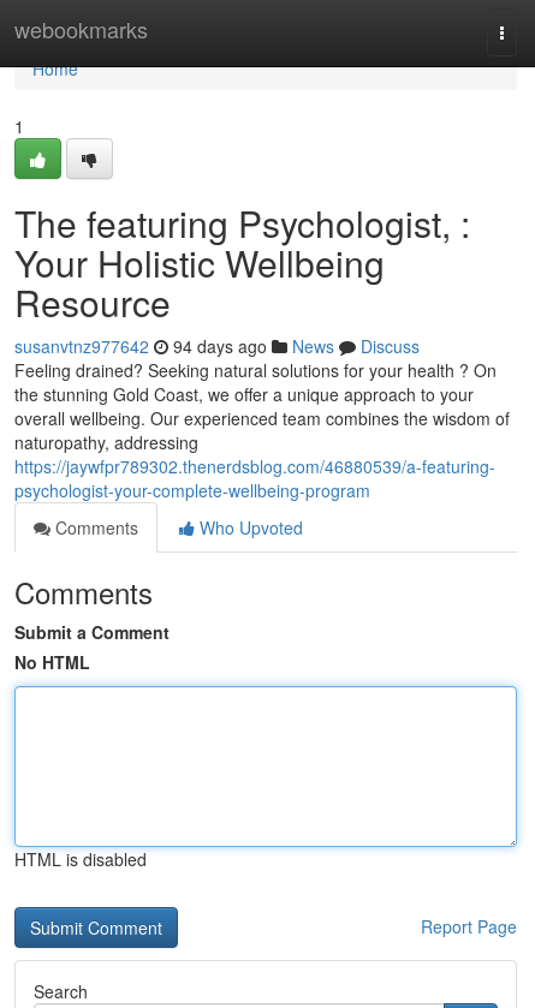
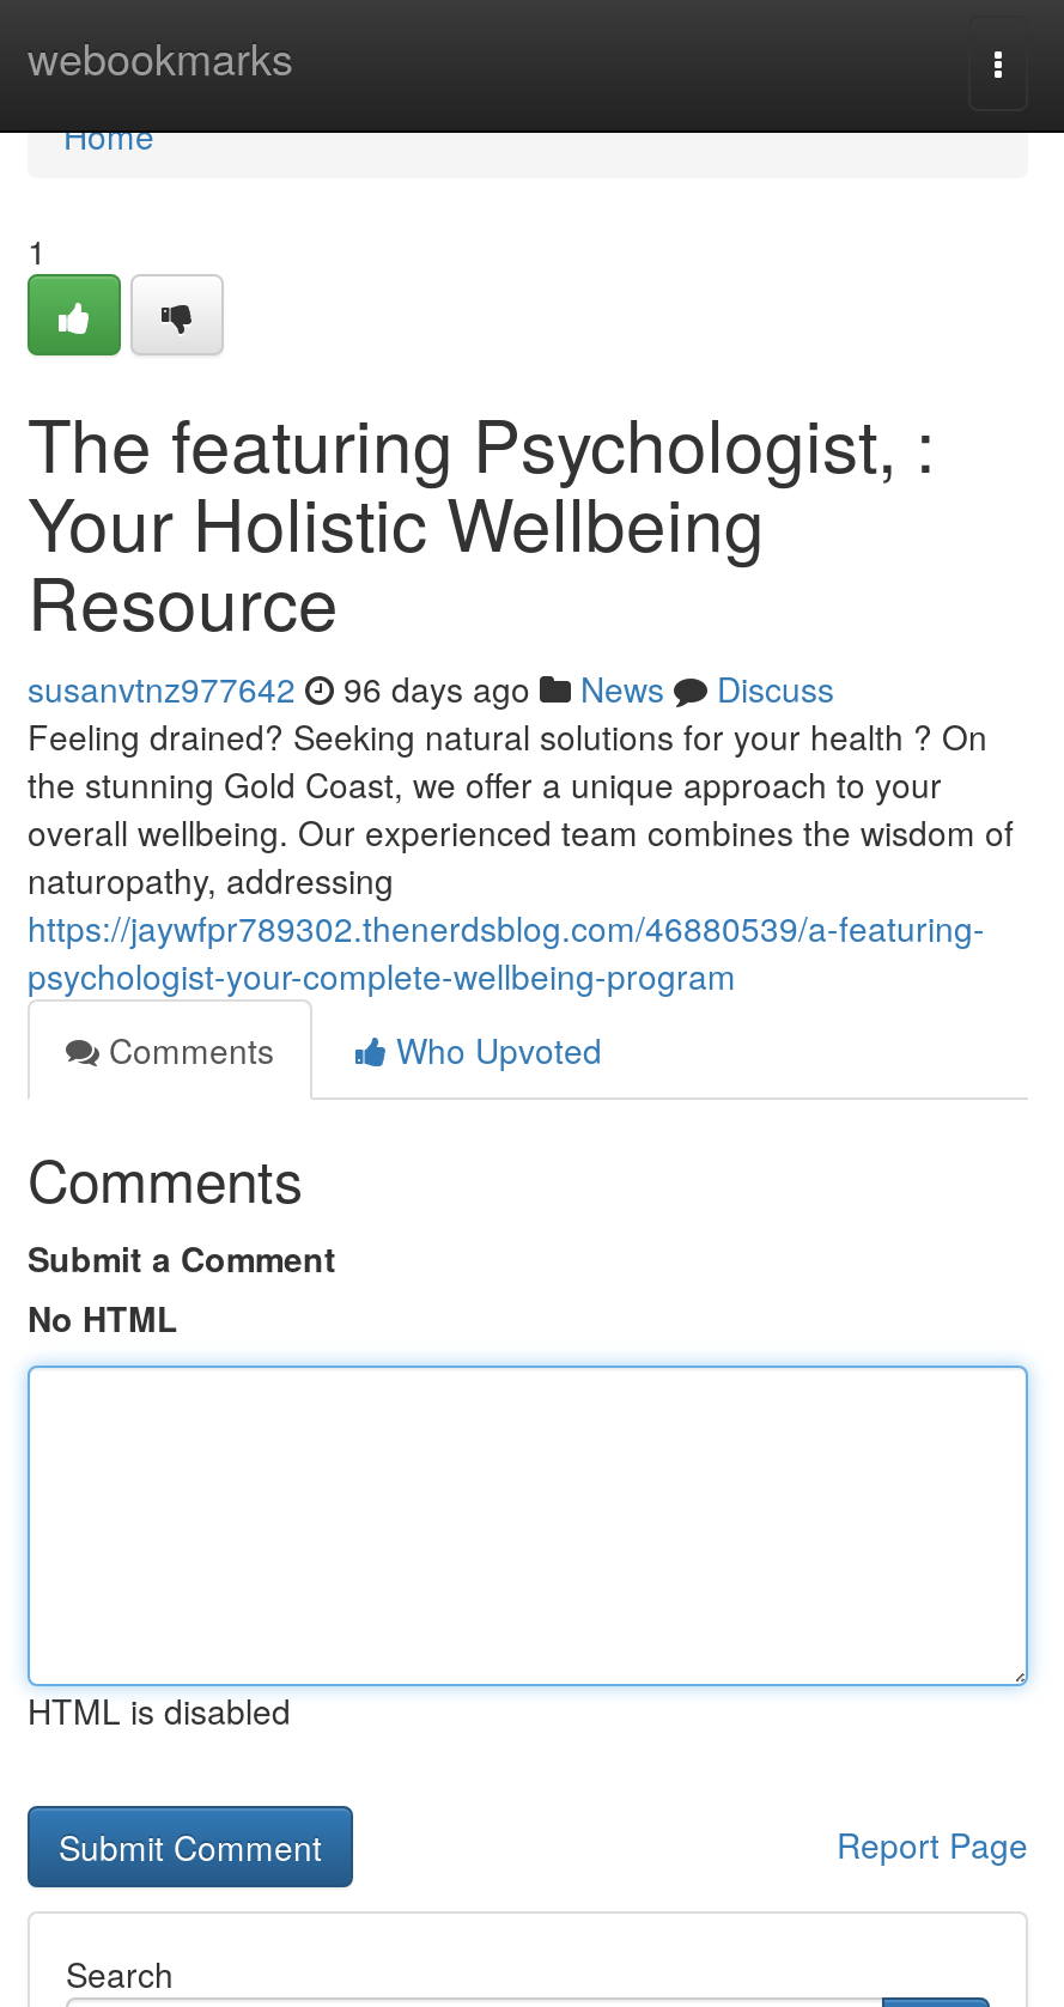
- susanvtnz977642 94 days ago News Discuss
+ susanvtnz977642 96 days ago News Discuss
